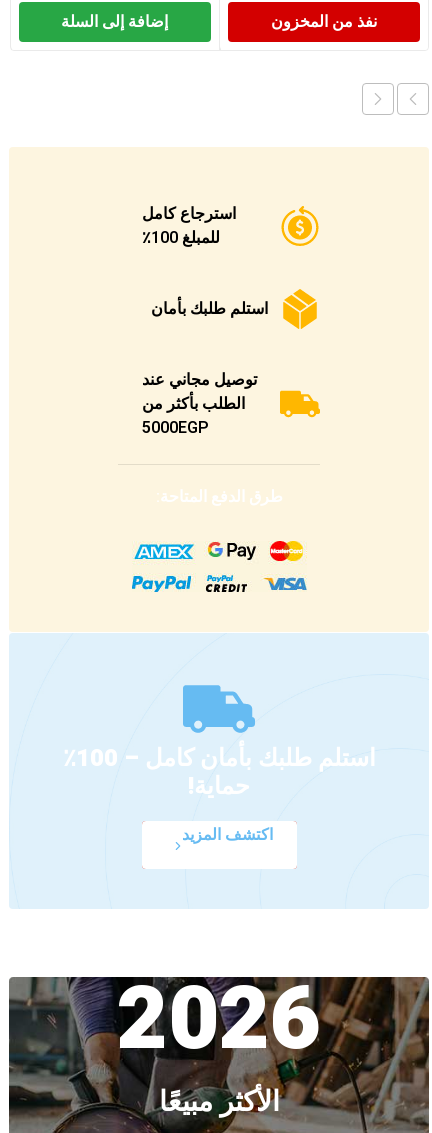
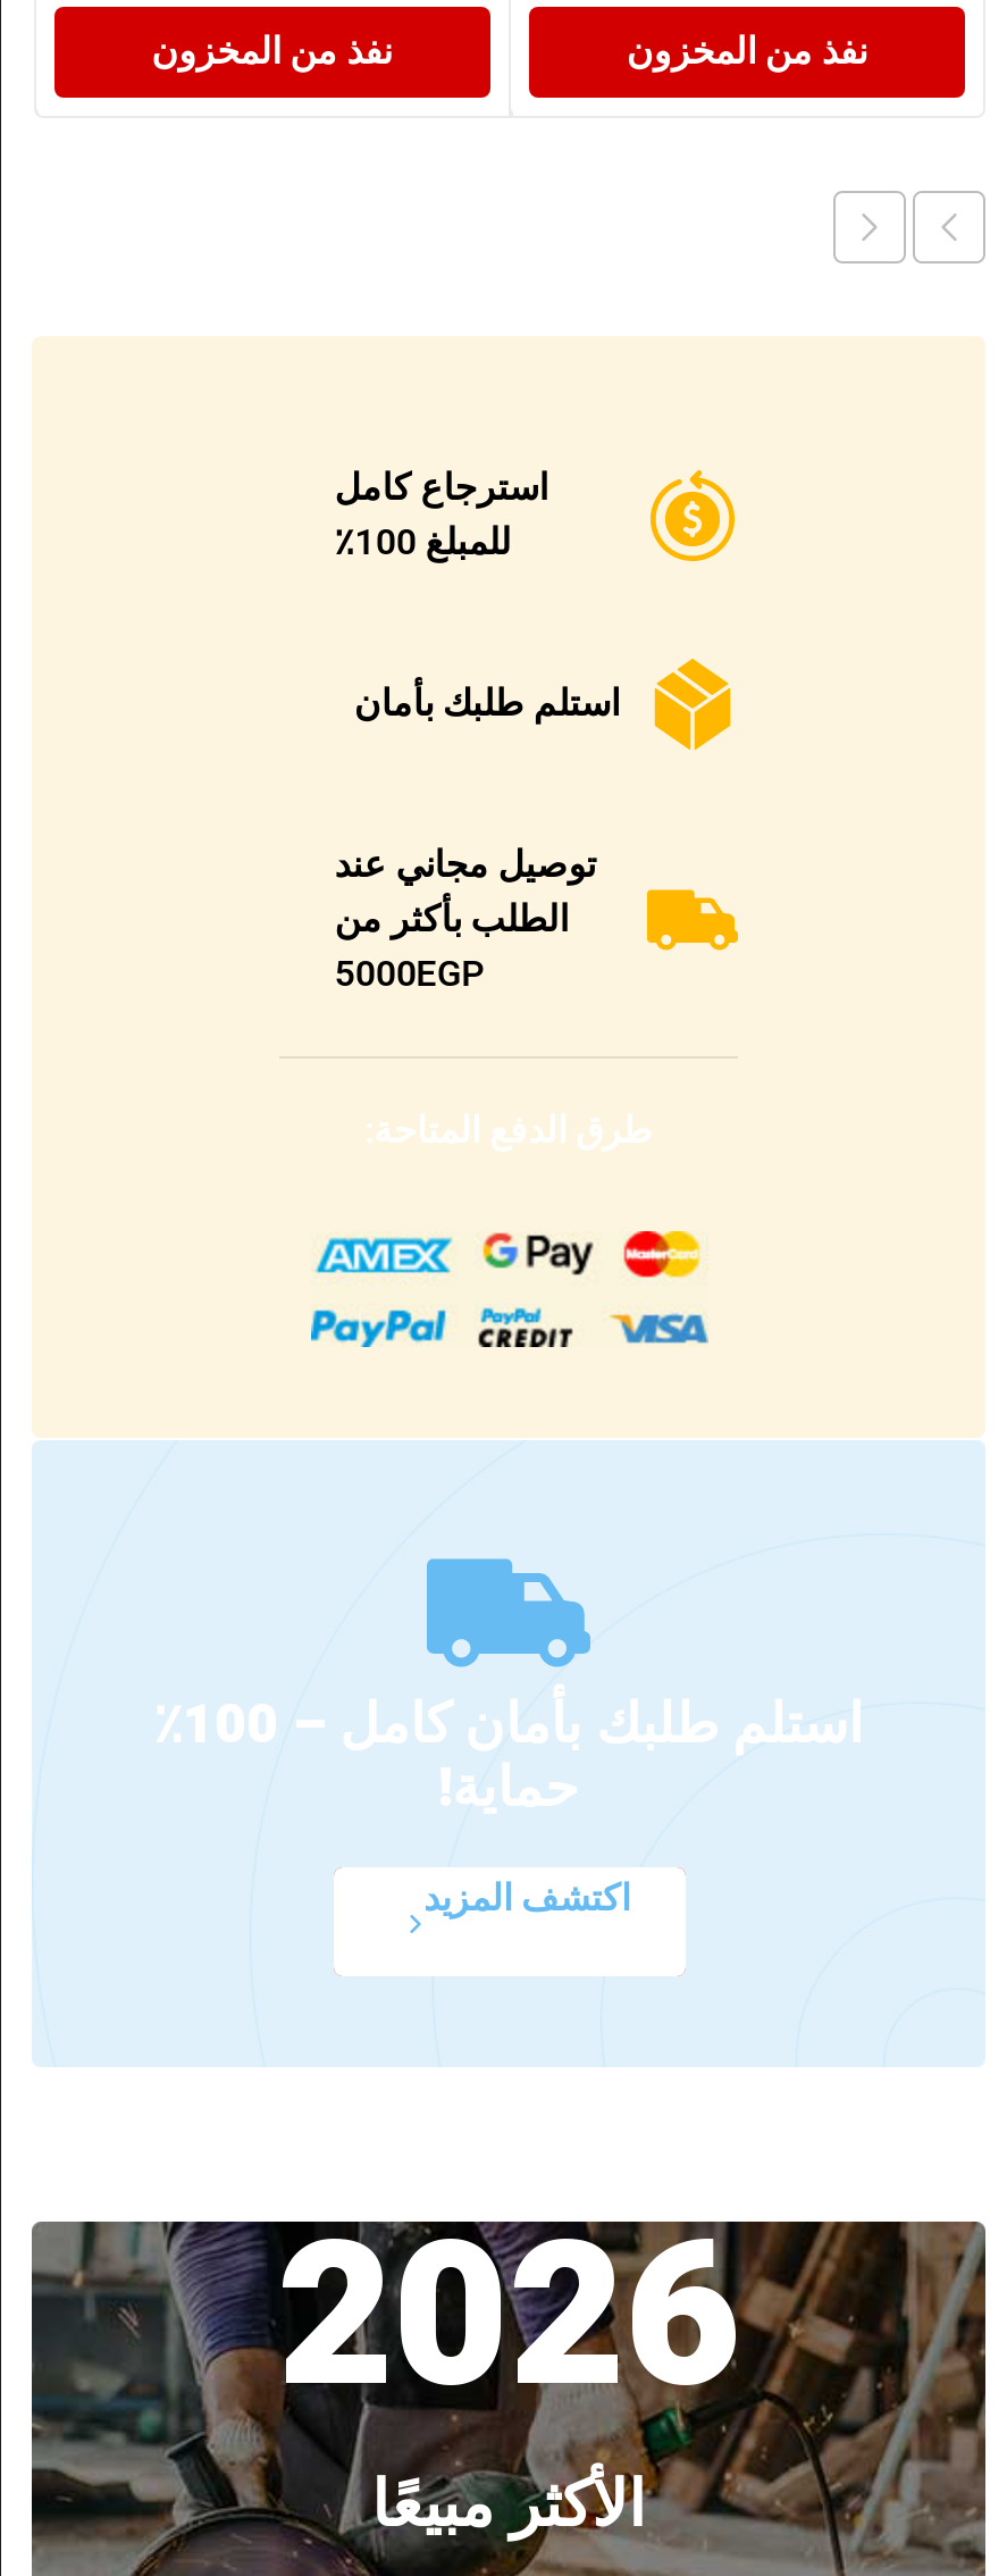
- إضافة إلى السلة
+ نفذ من المخزون
